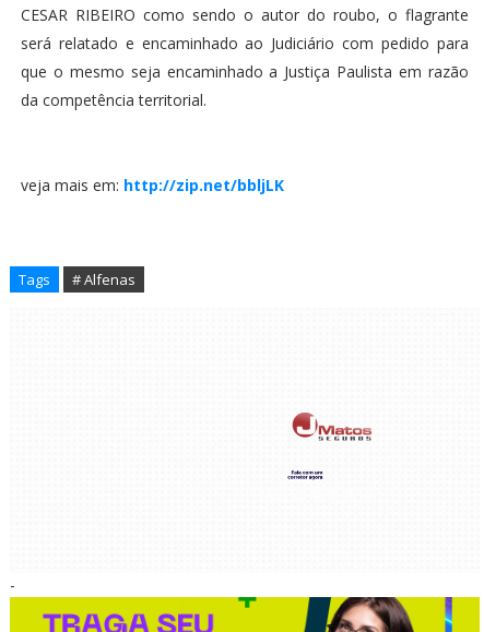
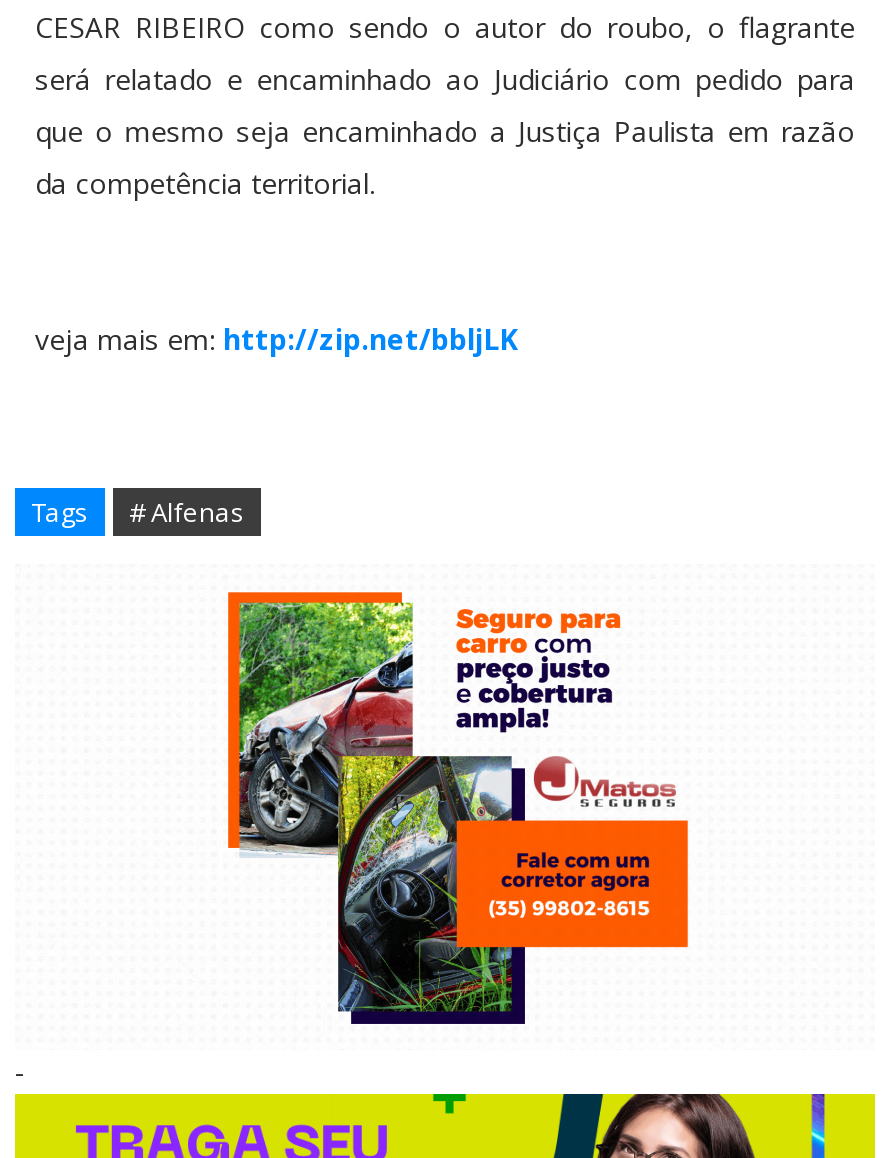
+ [image]
